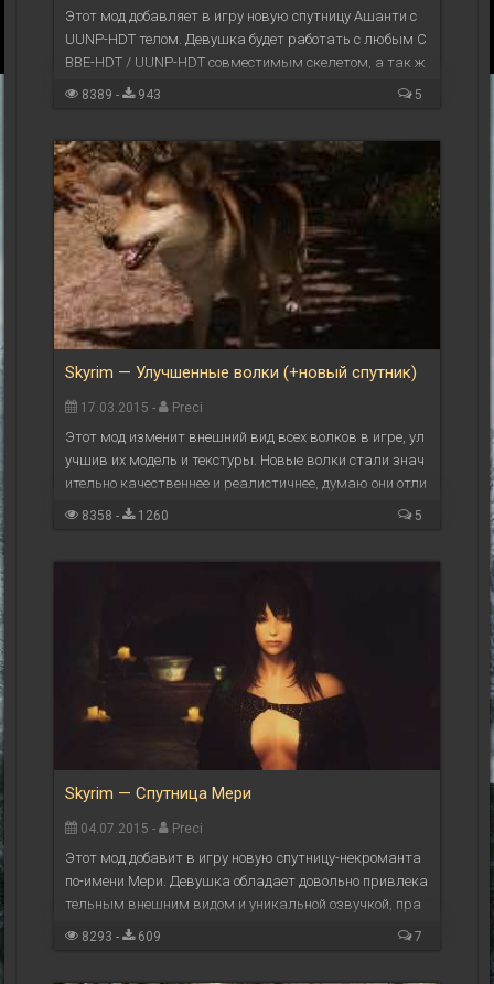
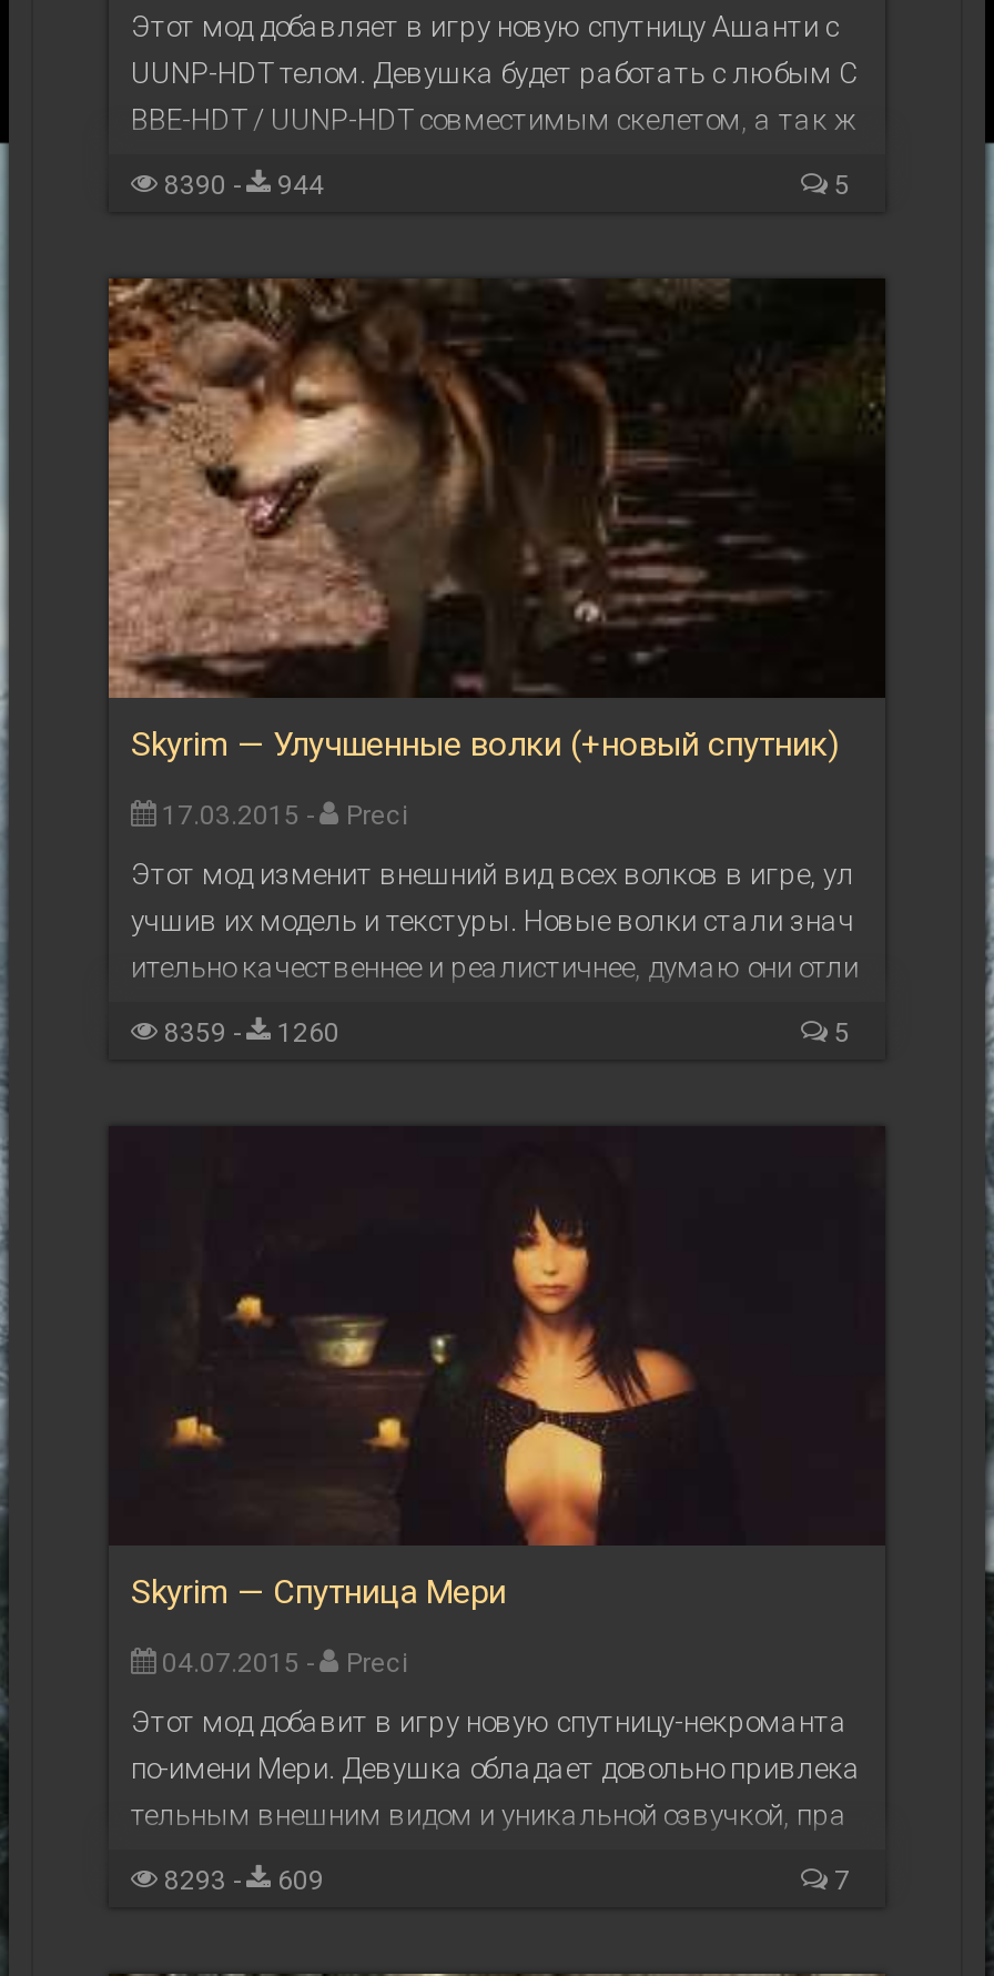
- 8389 -
+ 8390 -

- 943
+ 944

- 8358 - 1260
+ 8359 - 1260
